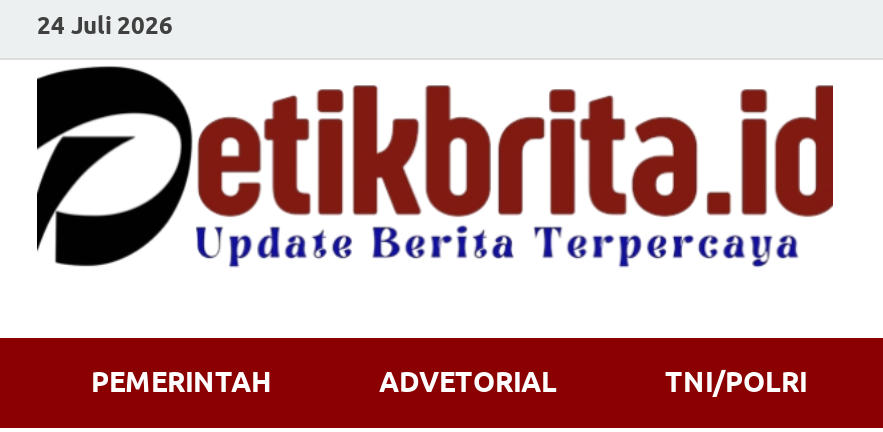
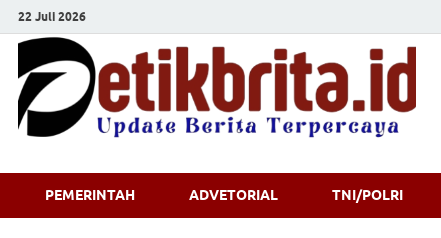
- 24 Juli 2026
+ 22 Juli 2026
